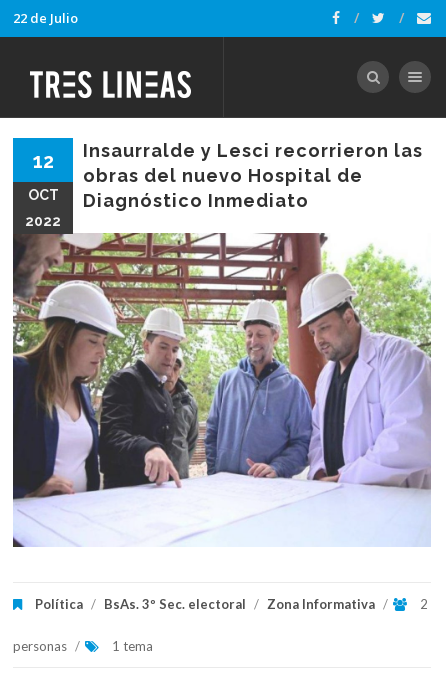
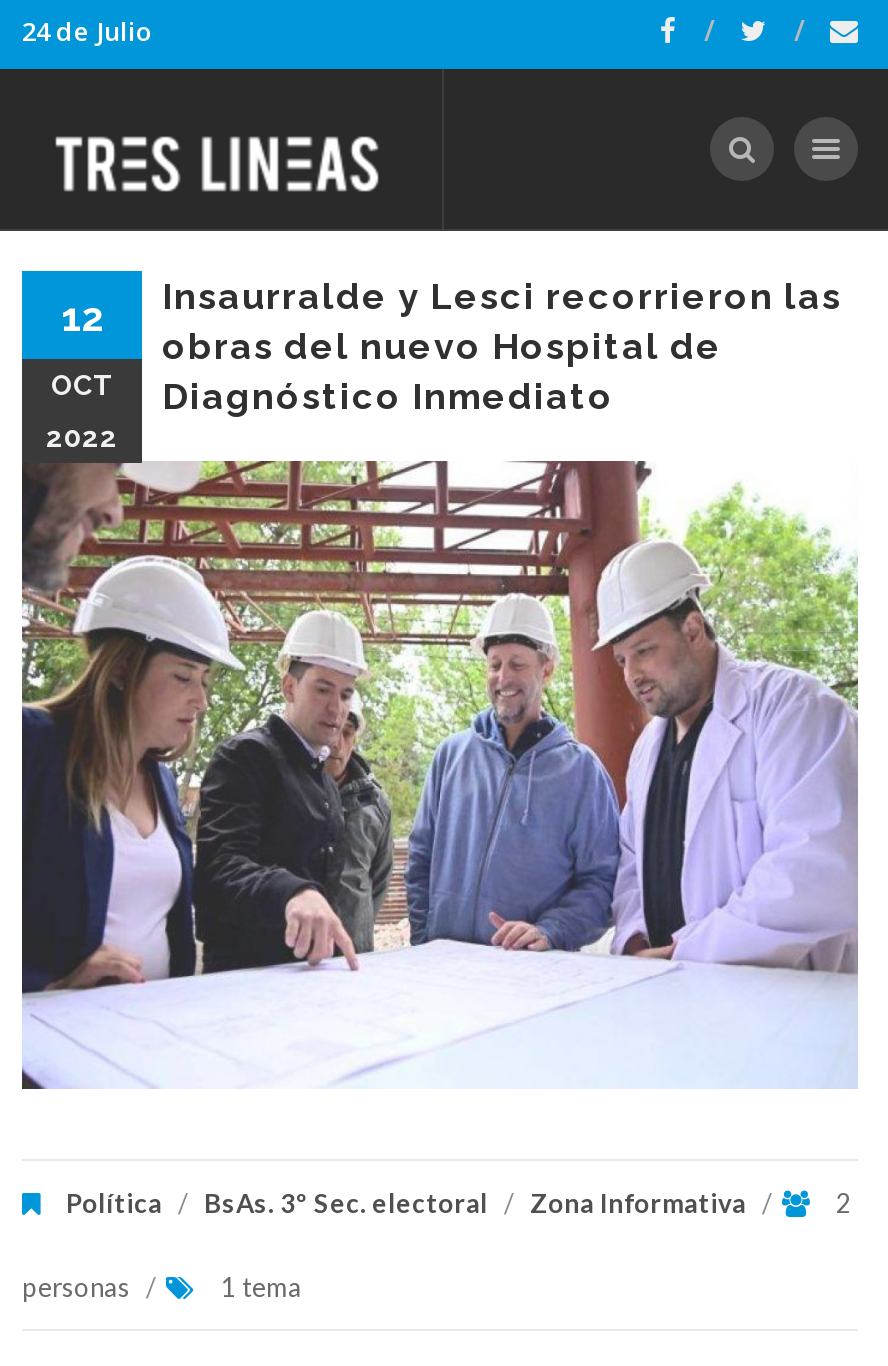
- 22 de Julio
+ 24 de Julio
